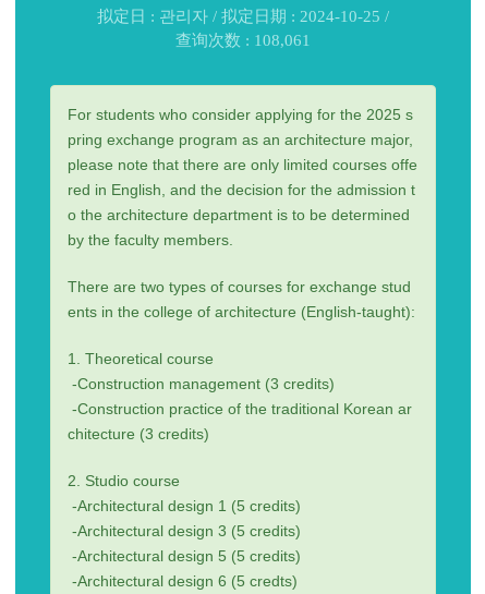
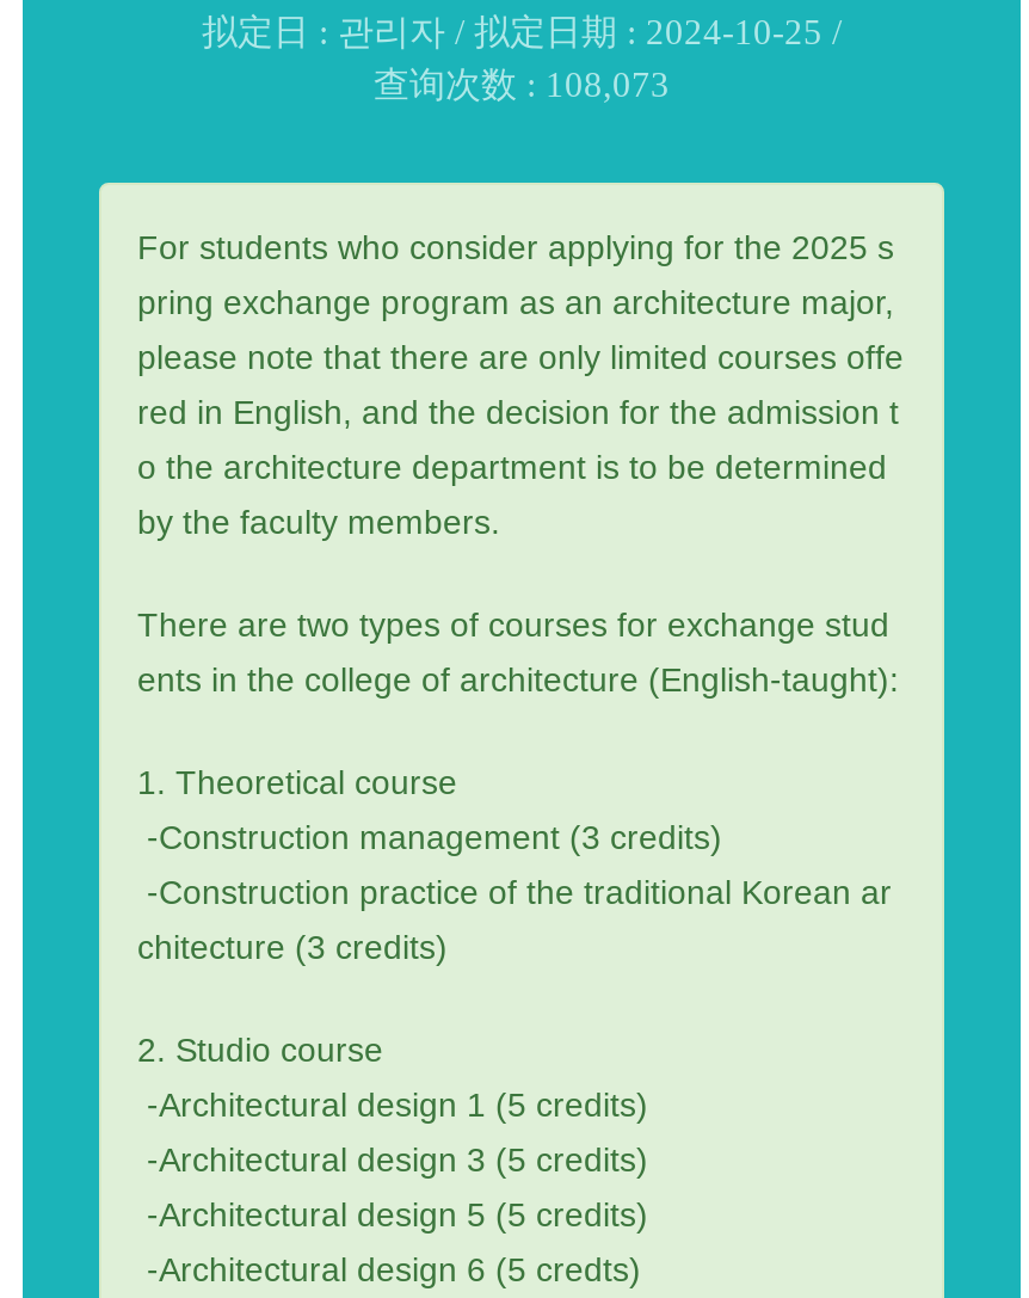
- 查询次数 : 108,061
+ 查询次数 : 108,073
